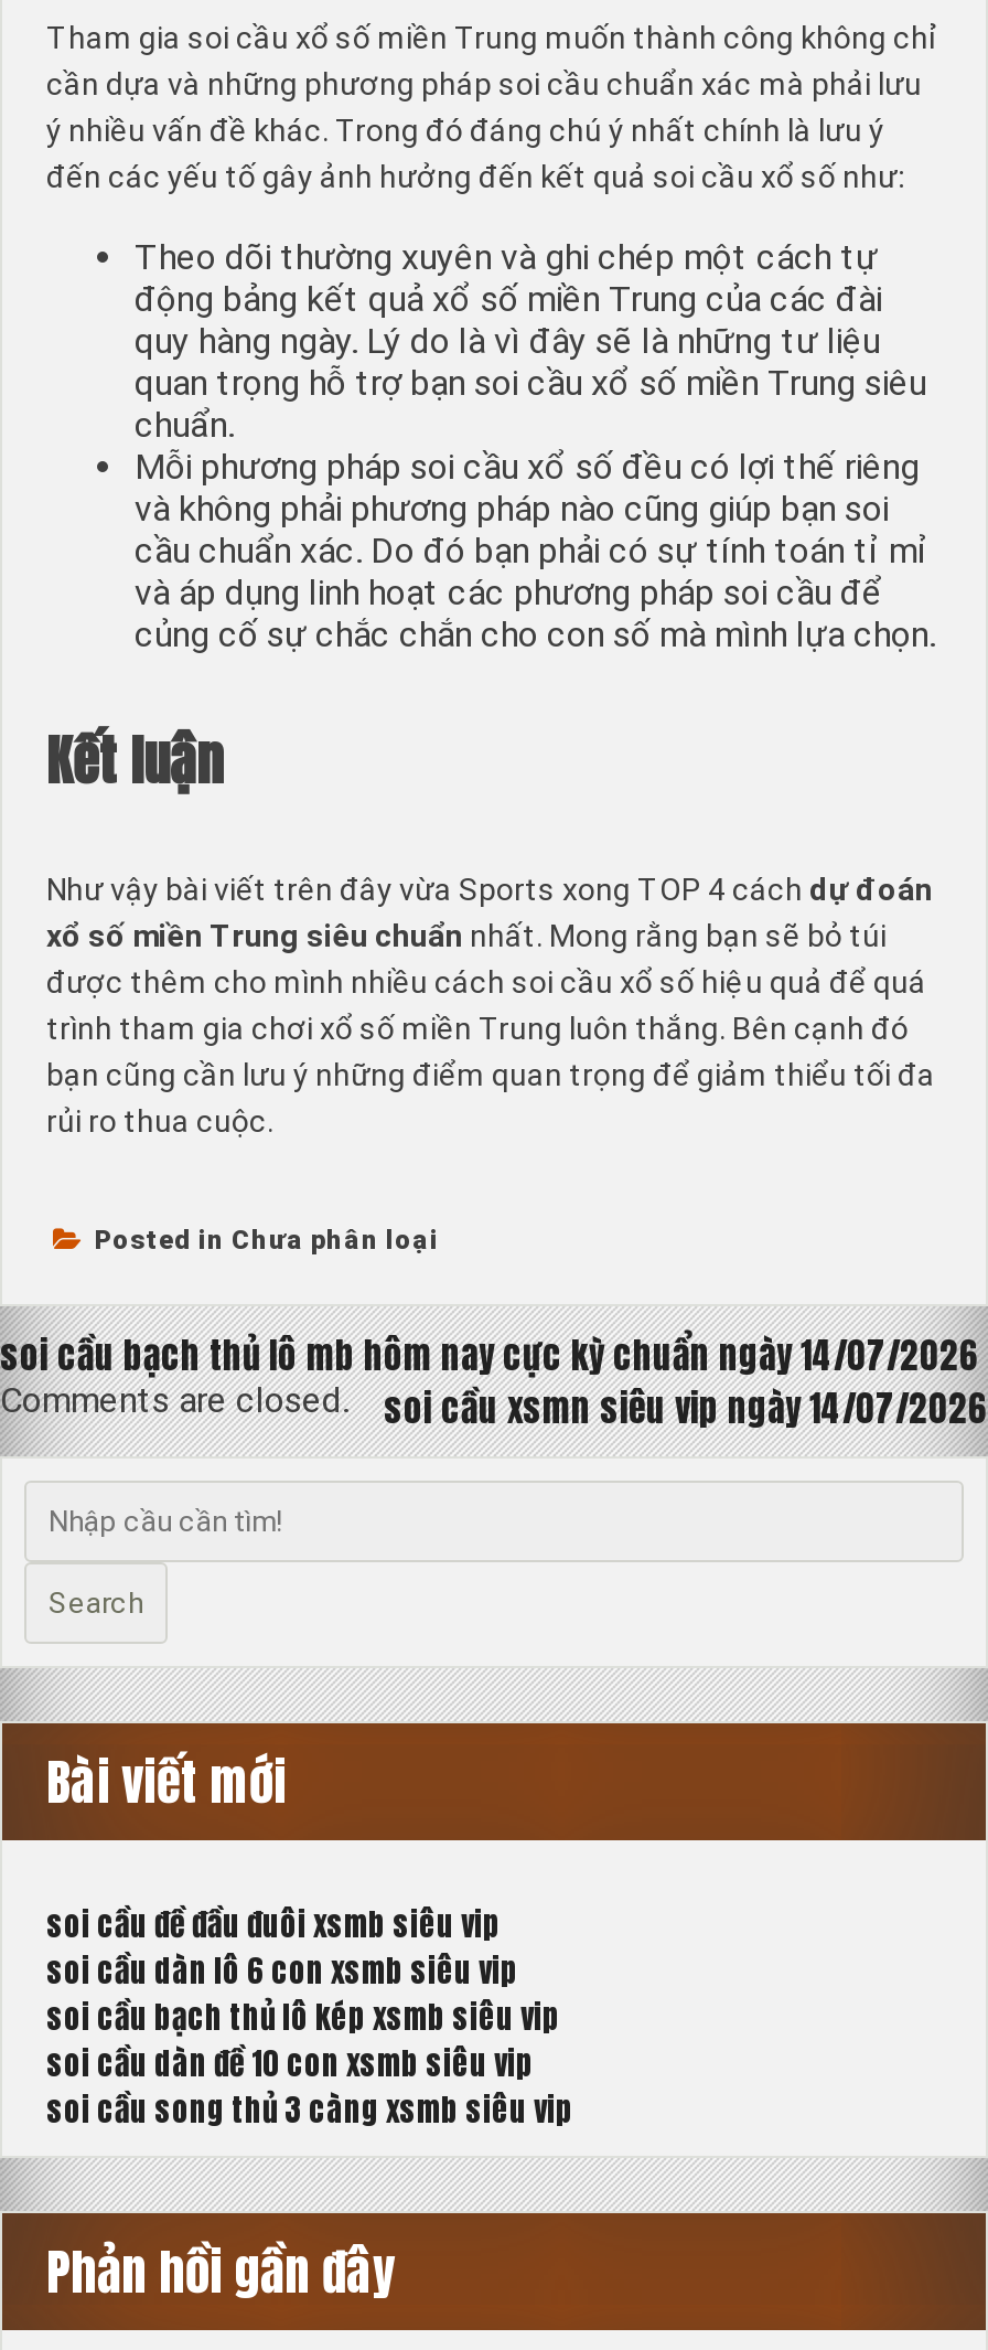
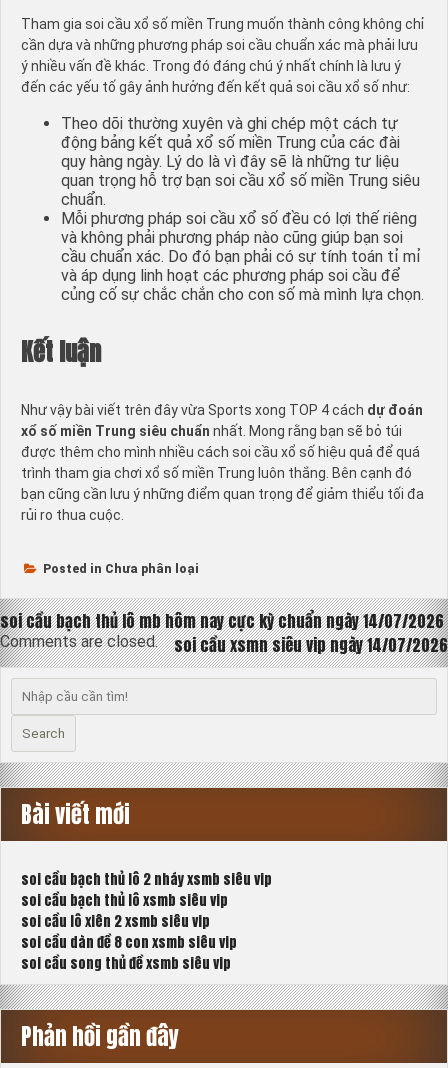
- soi cầu đề đầu đuôi xsmb siêu vip
- soi cầu dàn lô 6 con xsmb siêu vip
- soi cầu bạch thủ lô kép xsmb siêu vip
- soi cầu dàn đề 10 con xsmb siêu vip
- soi cầu song thủ 3 càng xsmb siêu vip
+ soi cầu bạch thủ lô 2 nháy xsmb siêu vip
+ soi cầu bạch thủ lô xsmb siêu vip
+ soi cầu lô xiên 2 xsmb siêu vip
+ soi cầu dàn đề 8 con xsmb siêu vip
+ soi cầu song thủ đề xsmb siêu vip
